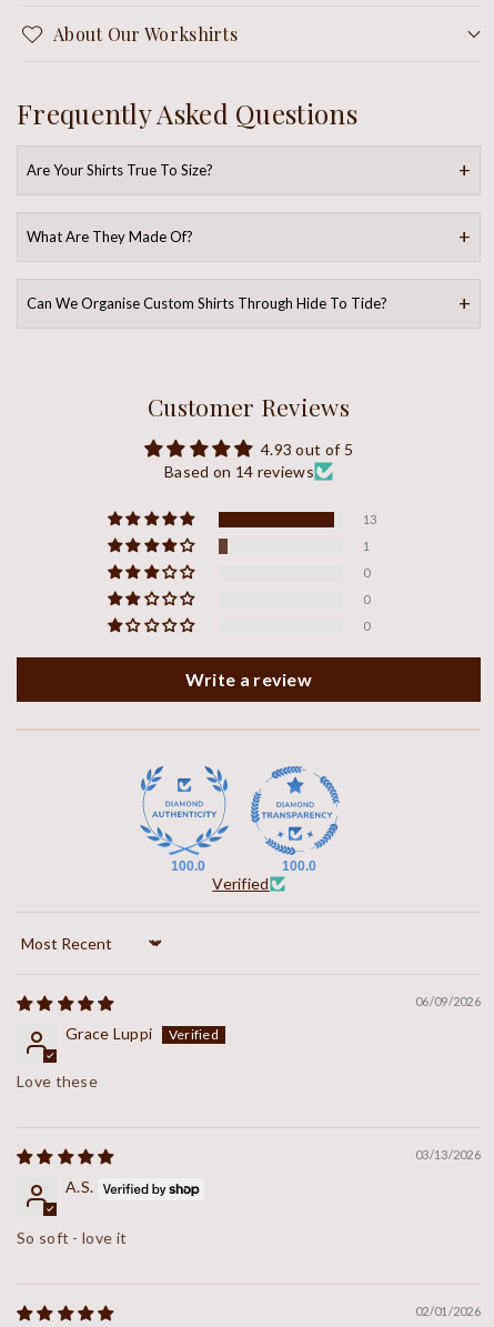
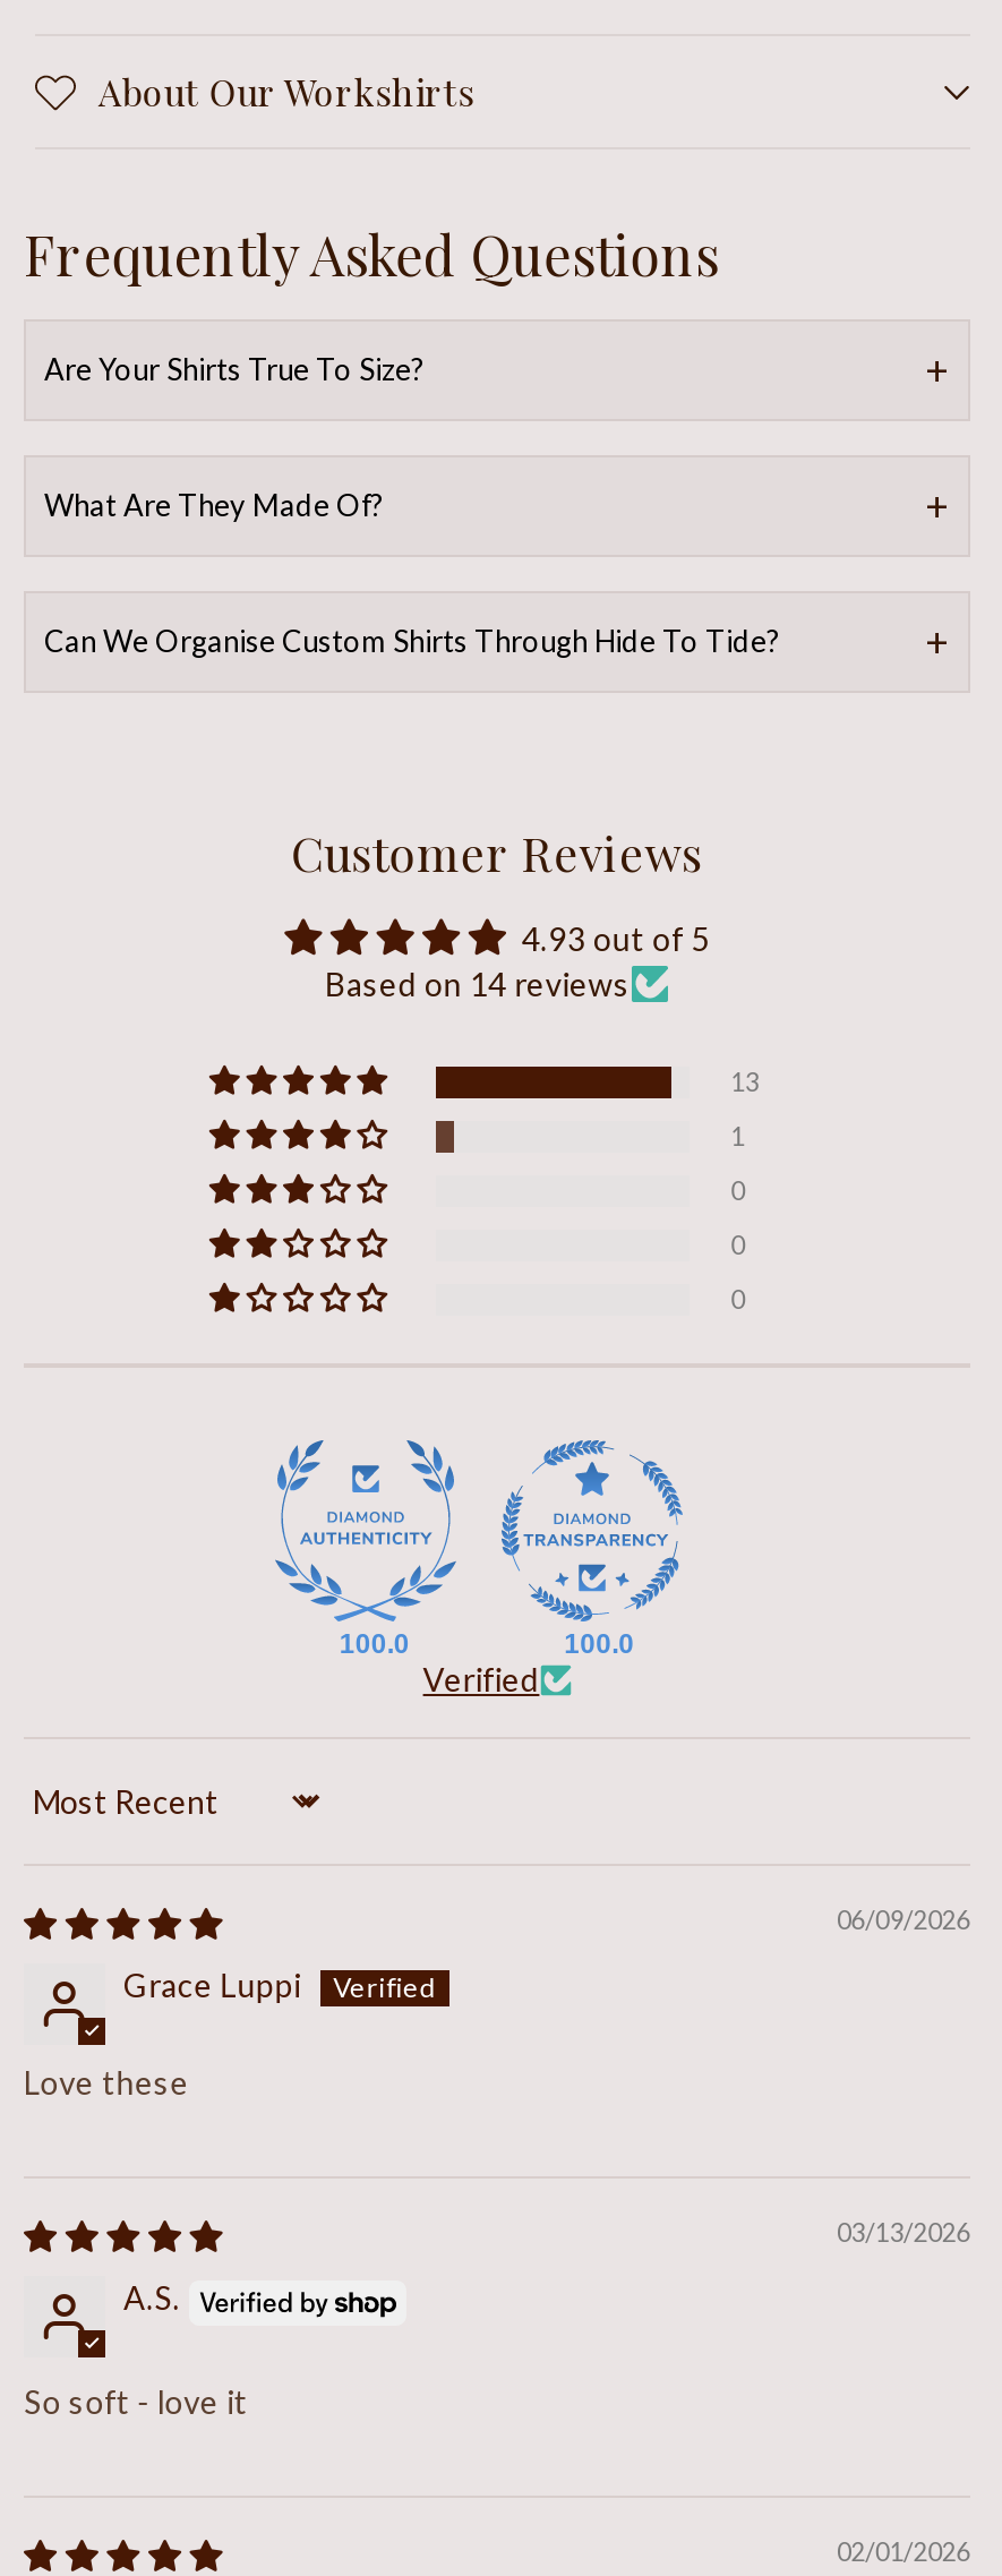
- Write a review
